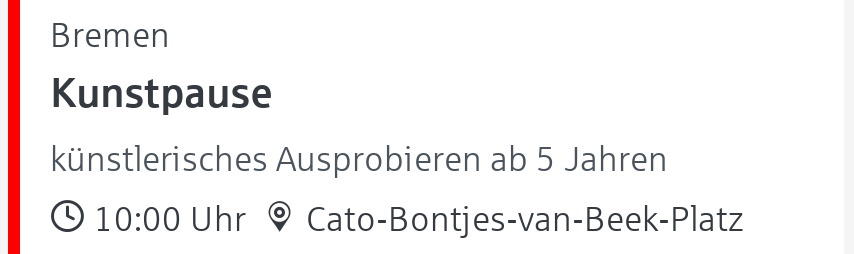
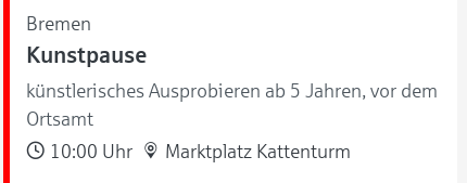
- künstlerisches Ausprobieren ab 5 Jahren
+ künstlerisches Ausprobieren ab 5 Jahren, vor dem
+ Ortsamt

- Cato-Bontjes-van-Beek-Platz
+ Marktplatz Kattenturm
